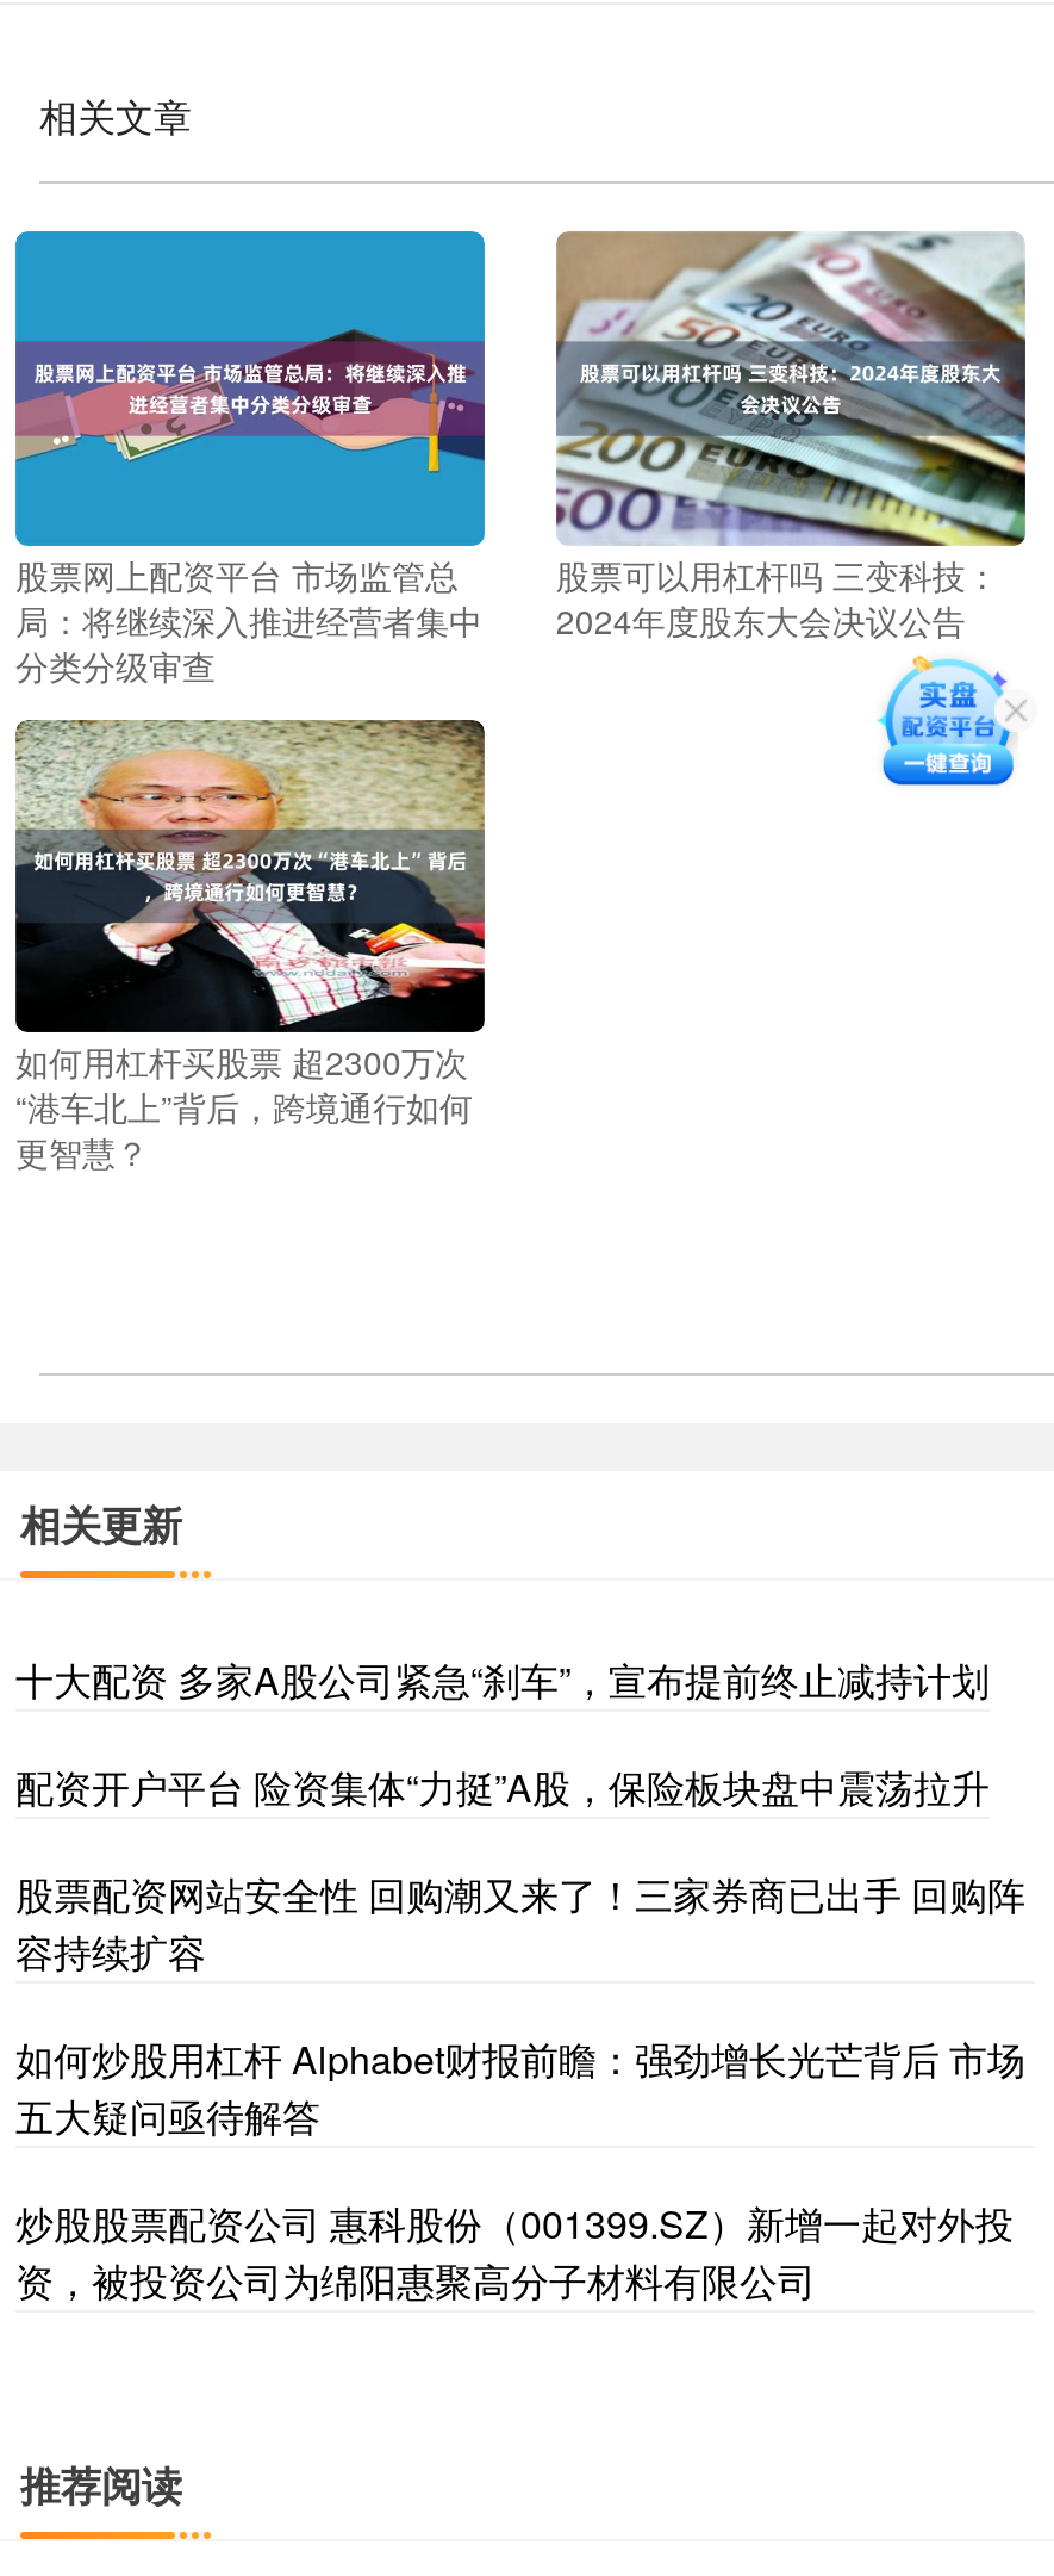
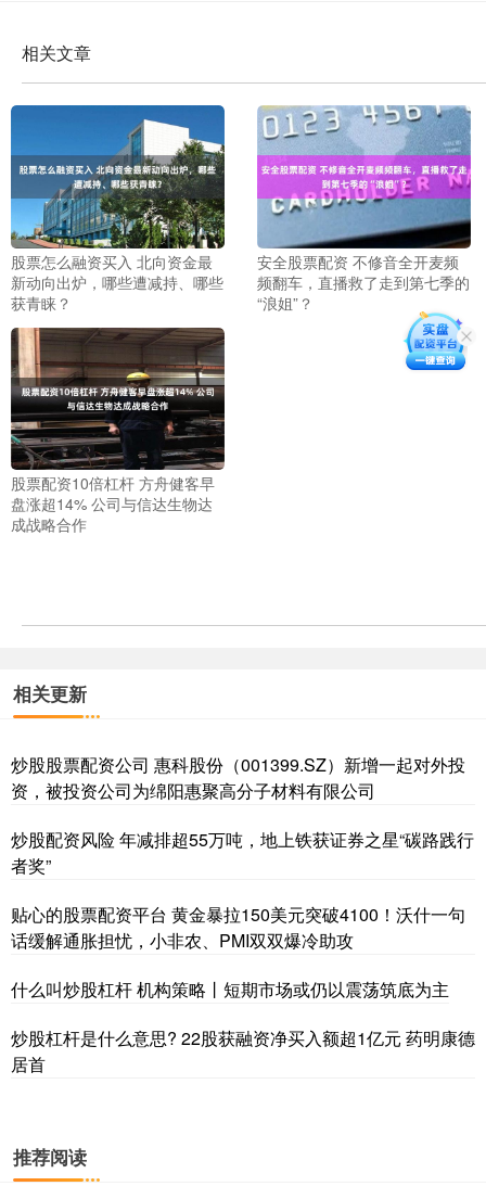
- [image]
- 股票网上配资平台 市场监管总
- 局：将继续深入推进经营者集中
- 分类分级审查
+ [image]
+ 股票怎么融资买入 北向资金最
+ 新动向出炉，哪些遭减持、哪些
+ 获青睐？

- [image]
- 股票可以用杠杆吗 三变科技：
- 2024年度股东大会决议公告
+ [image]
+ 安全股票配资 不修音全开麦频
+ 频翻车，直播救了走到第七季的
+ “浪姐”？

- [image]
+ [image]

- [image]
- 如何用杠杆买股票 超2300万次
- “港车北上”背后，跨境通行如何
- 更智慧？
+ [image]
+ 股票配资10倍杠杆 方舟健客早
+ 盘涨超14% 公司与信达生物达
+ 成战略合作

- 十大配资 多家A股公司紧急“刹车”，宣布提前终止减持计划
- 配资开户平台 险资集体“力挺”A股，保险板块盘中震荡拉升
- 股票配资网站安全性 回购潮又来了！三家券商已出手 回购阵
- 容持续扩容
- 如何炒股用杠杆 Alphabet财报前瞻：强劲增长光芒背后 市场
- 五大疑问亟待解答

moved up: 炒股股票配资公司 惠科股份（001399.SZ）新增一起对外投 | 资，被投资公司为绵阳惠聚高分子材料有限公司

+ 炒股配资风险 年减排超55万吨，地上铁获证券之星“碳路践行
+ 者奖”
+ 贴心的股票配资平台 黄金暴拉150美元突破4100！沃什一句
+ 话缓解通胀担忧，小非农、PMI双双爆冷助攻
+ 什么叫炒股杠杆 机构策略丨短期市场或仍以震荡筑底为主
+ 炒股杠杆是什么意思? 22股获融资净买入额超1亿元 药明康德
+ 居首
